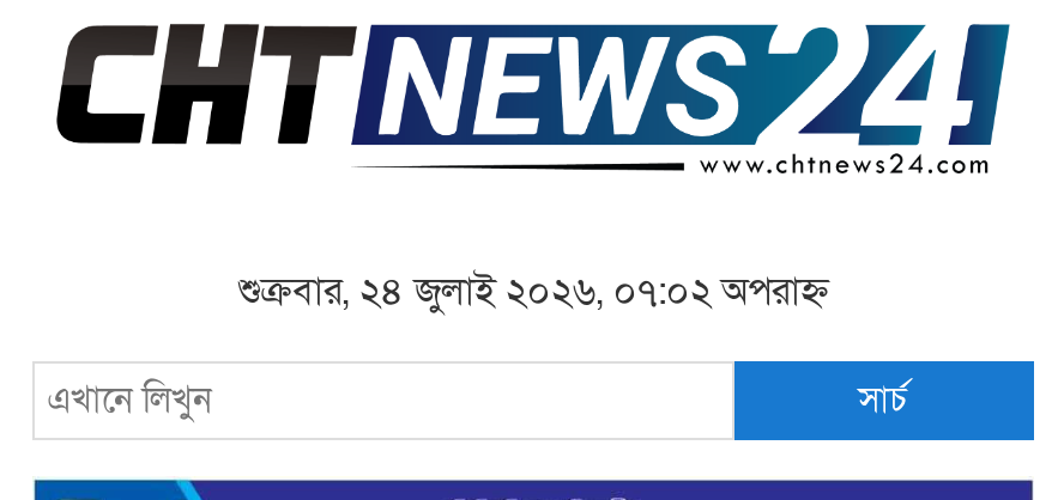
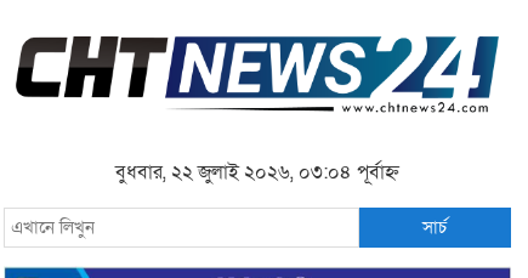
- শুক্রবার, ২৪ জুলাই ২০২৬, ০৭:০২ অপরাহ্ন
+ বুধবার, ২২ জুলাই ২০২৬, ০৩:০৪ পূর্বাহ্ন
